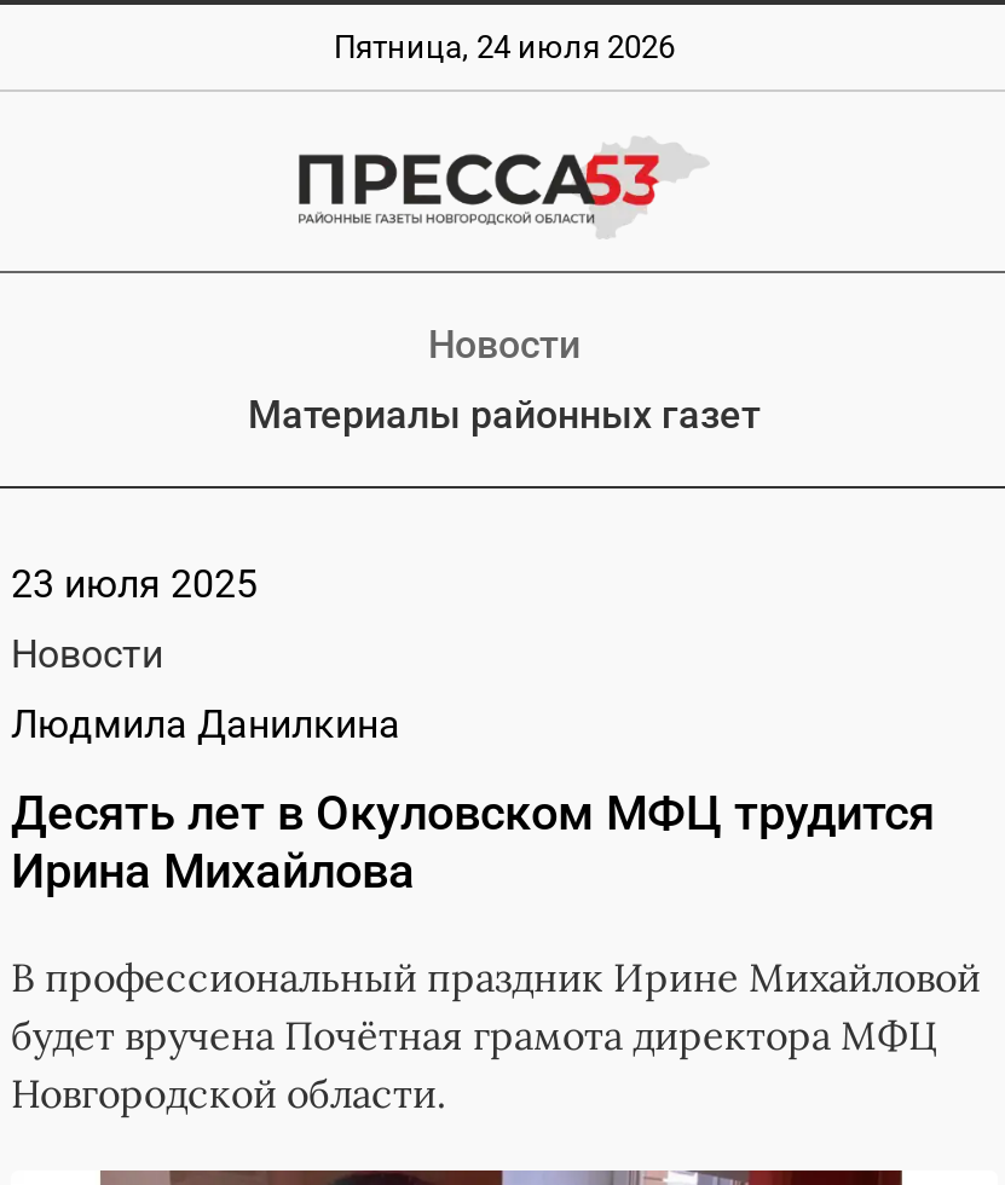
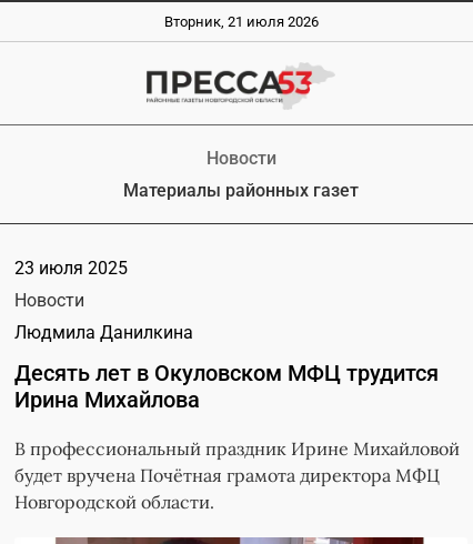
- Пятница, 24 июля 2026
+ Вторник, 21 июля 2026
